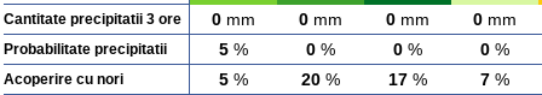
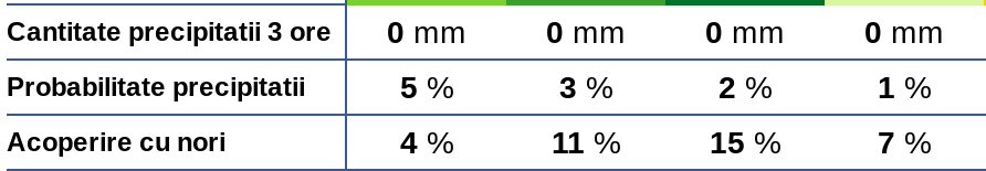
- 0%
+ 3%

- 0%
+ 2%

- 0%
+ 1%

- 5%
+ 4%

- 20%
+ 11%

- 17%
+ 15%
